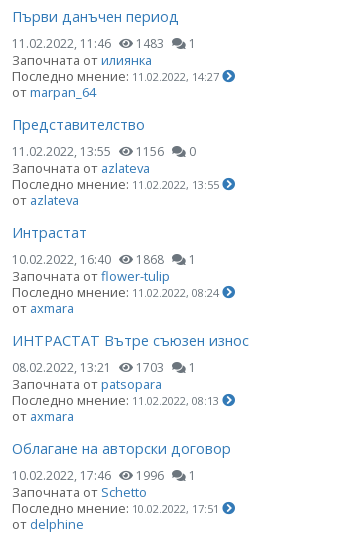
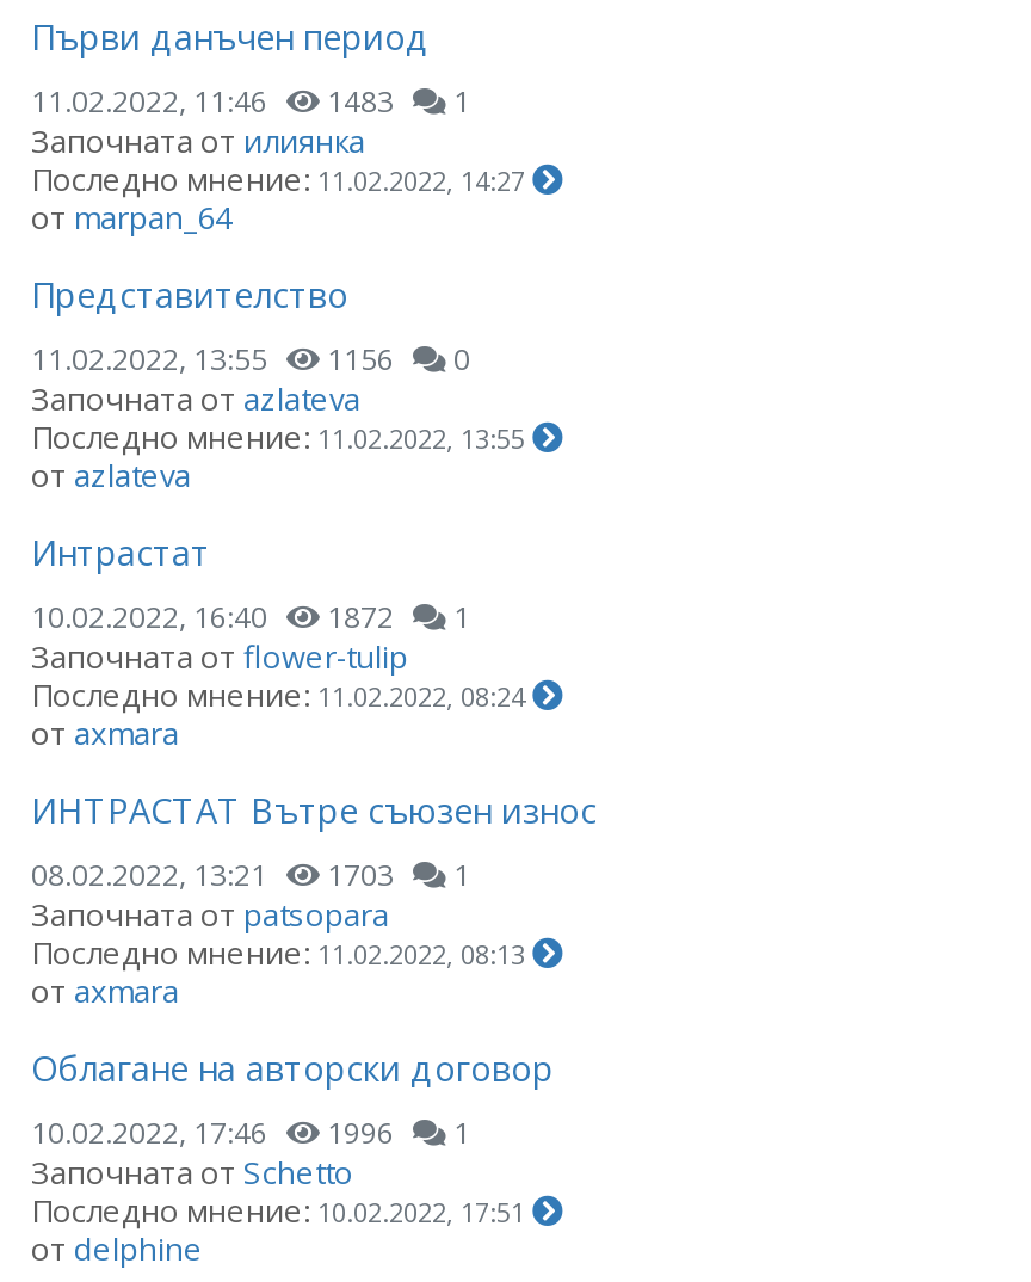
- 10.02.2022, 16:40 1868 1
+ 10.02.2022, 16:40 1872 1
